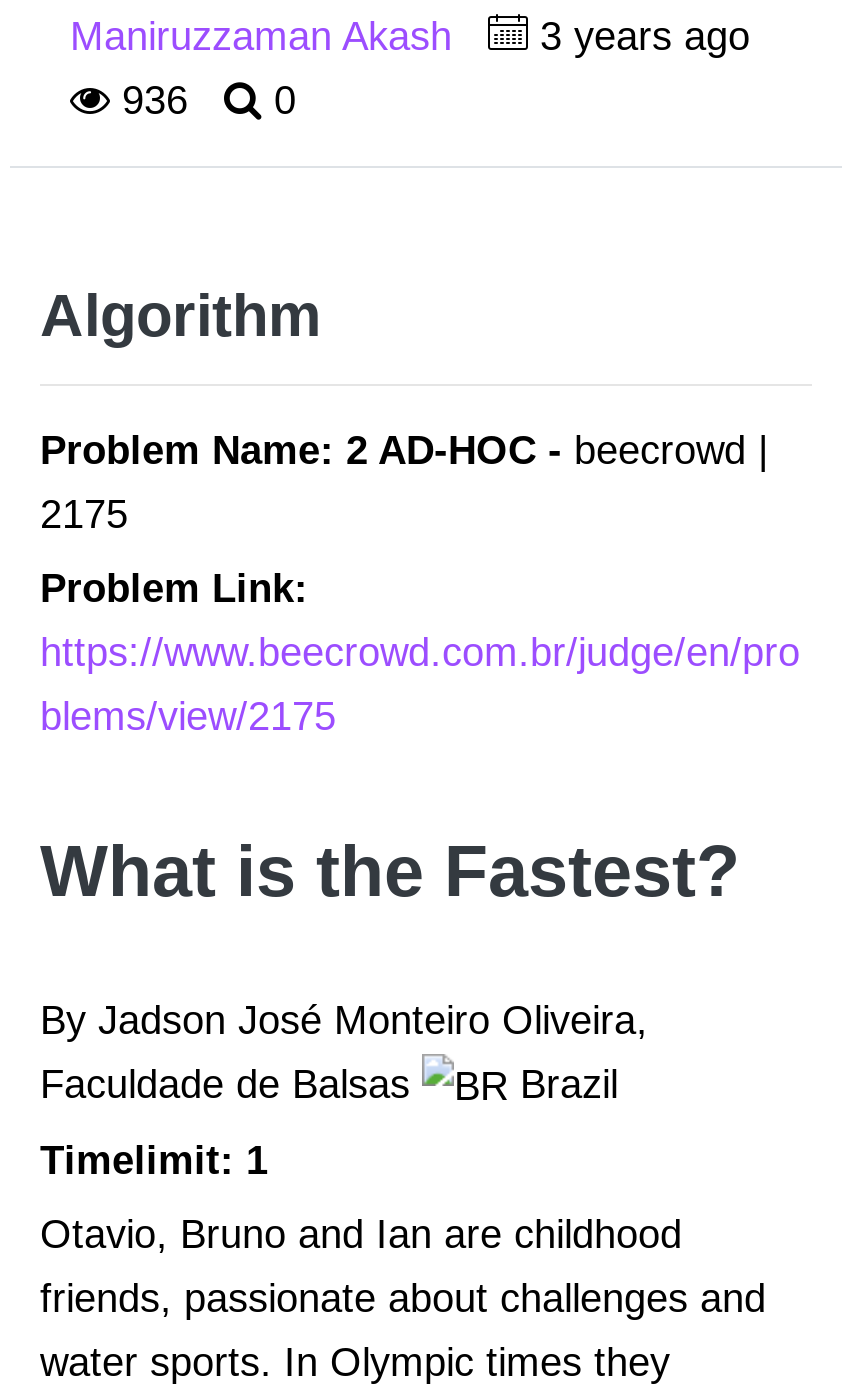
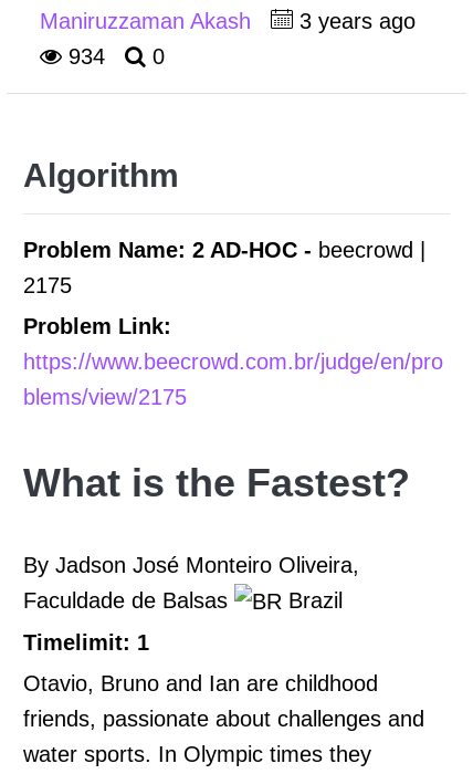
- 936 0
+ 934 0
